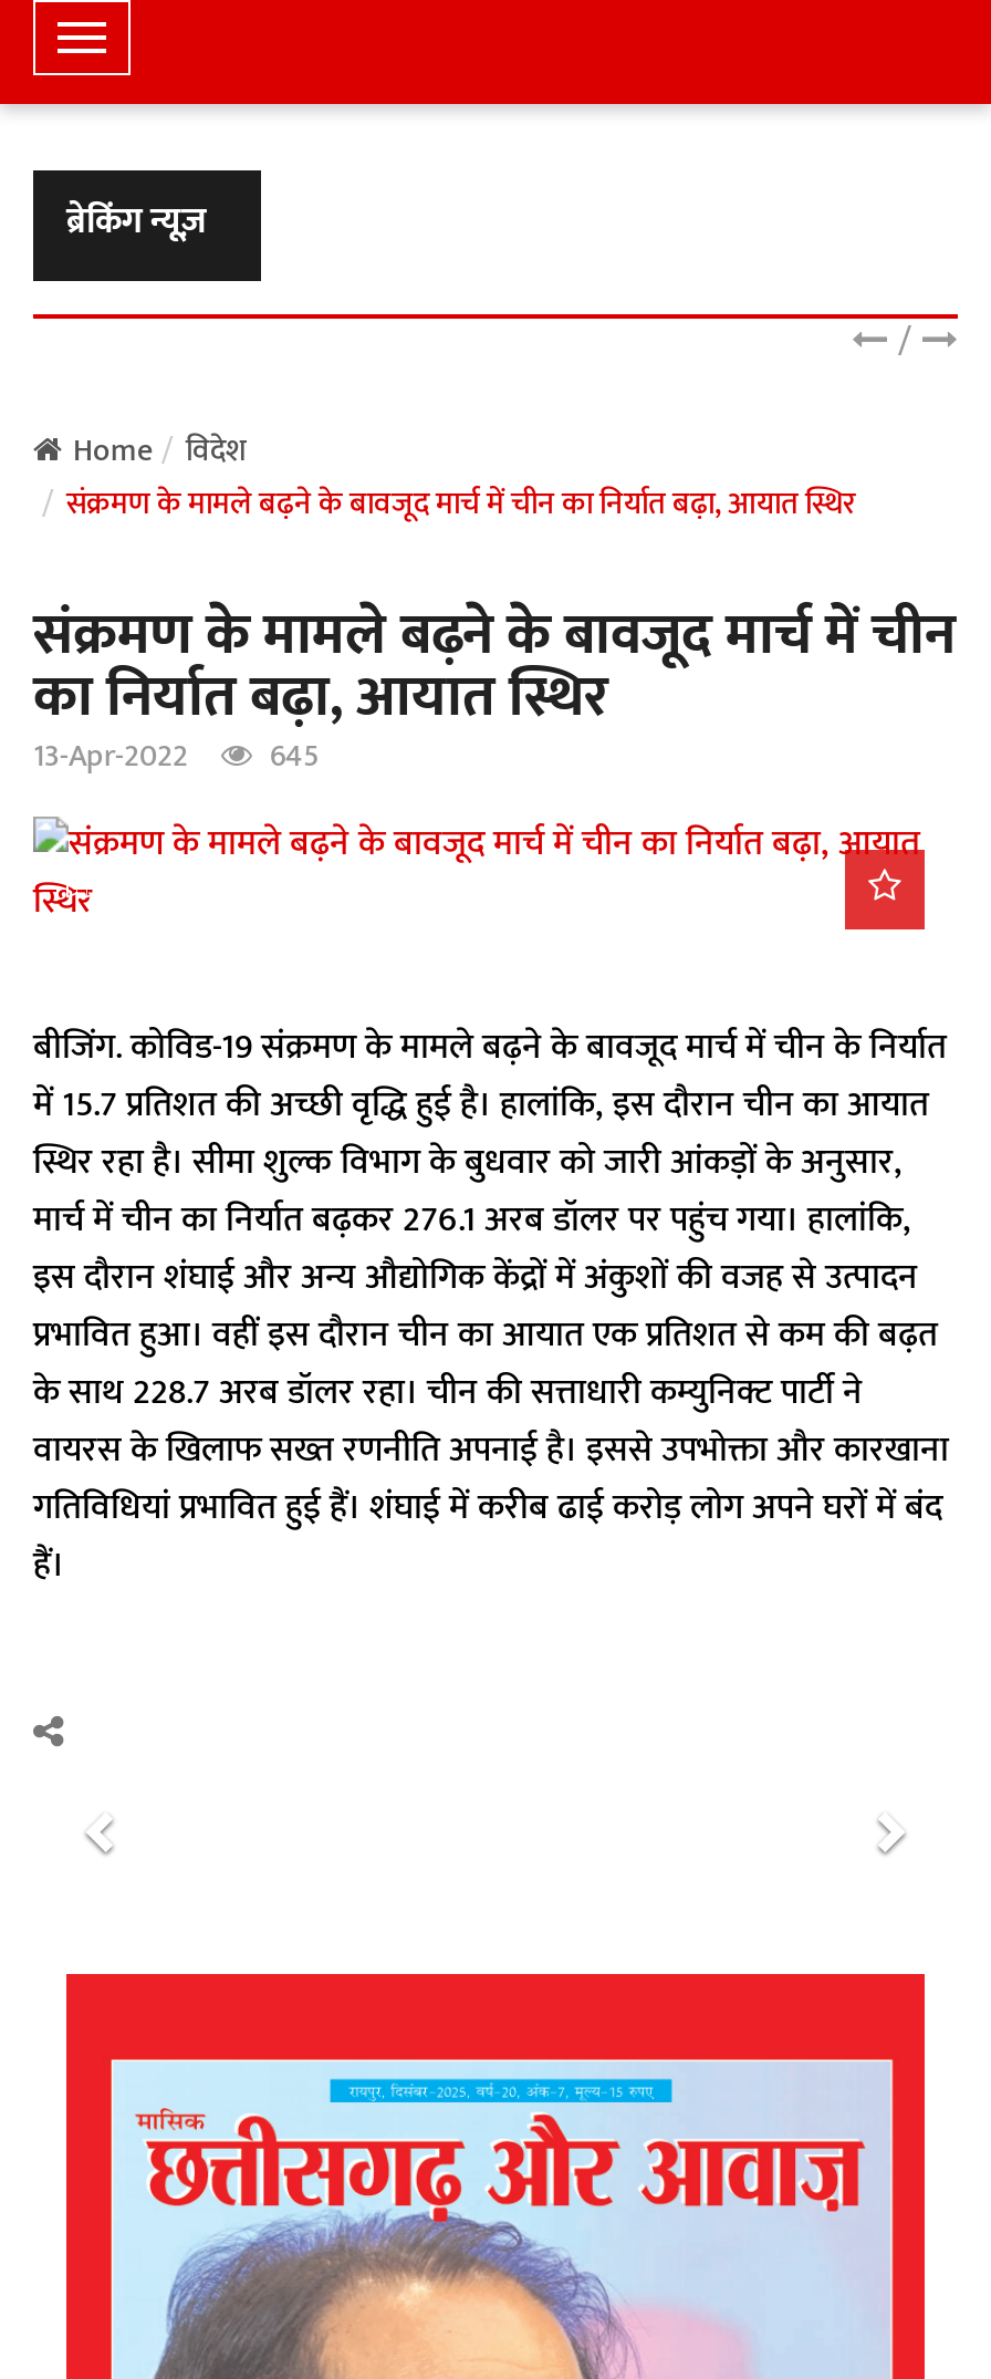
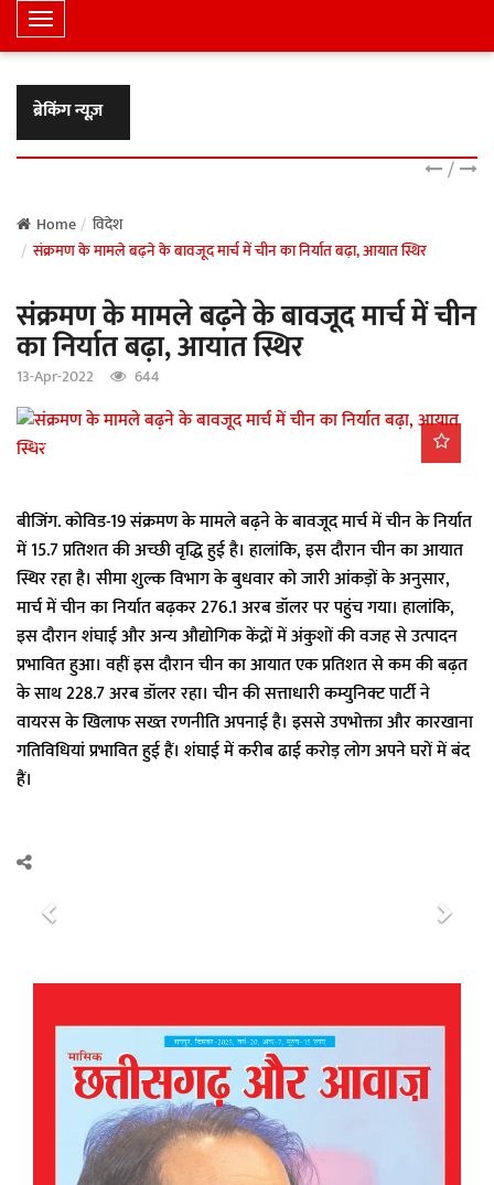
- 645
+ 644
